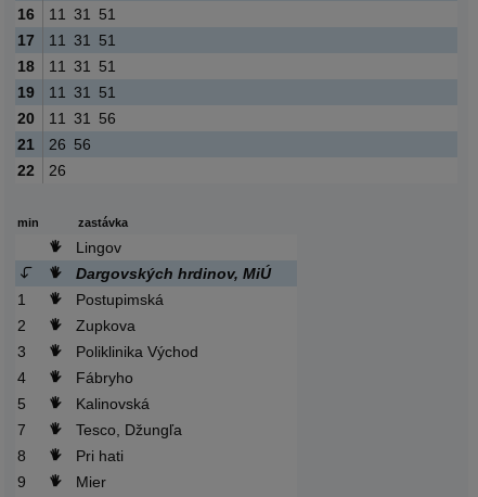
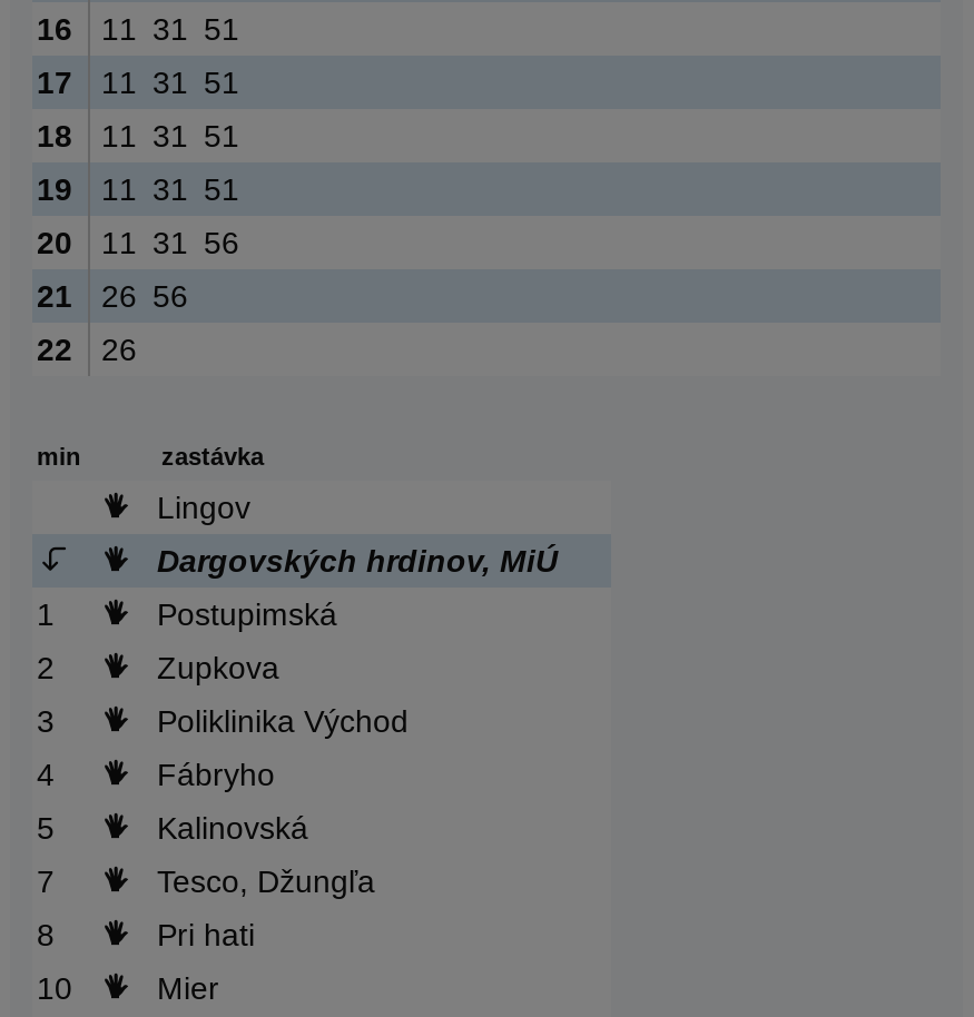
- 9
+ 10
